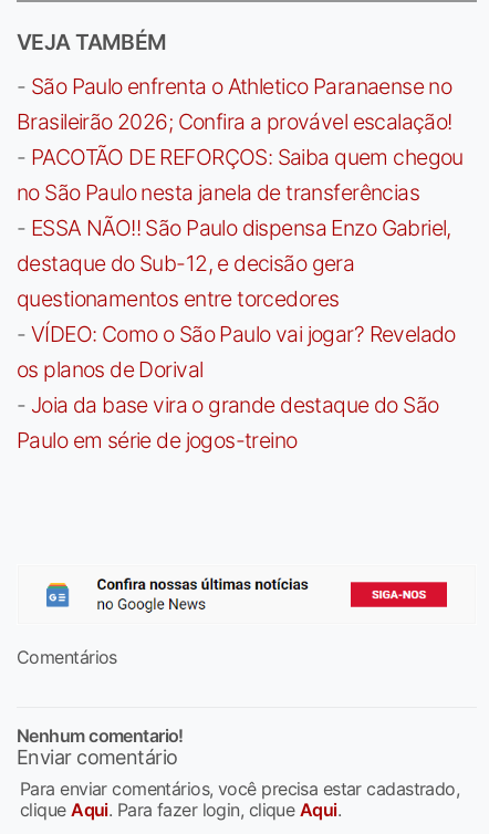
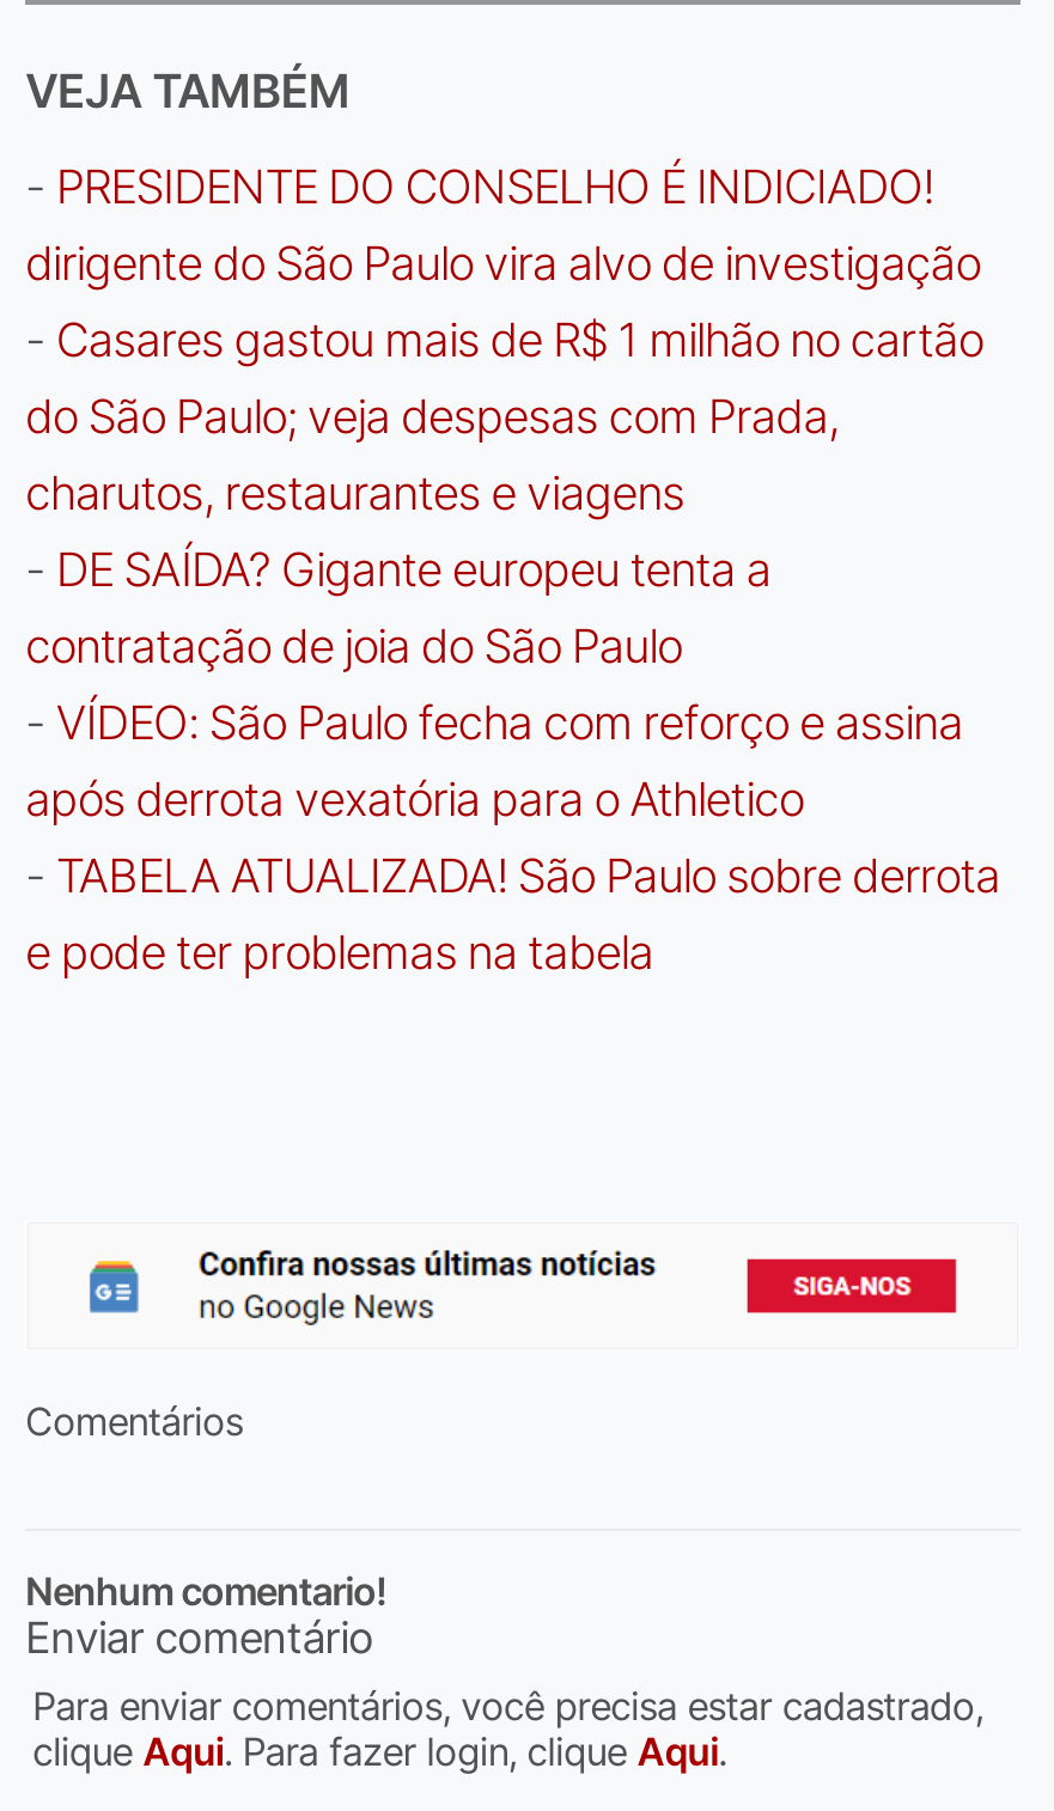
- - São Paulo enfrenta o Athletico Paranaense no
- Brasileirão 2026; Confira a provável escalação!
- - PACOTÃO DE REFORÇOS: Saiba quem chegou
- no São Paulo nesta janela de transferências
- - ESSA NÃO!! São Paulo dispensa Enzo Gabriel,
- destaque do Sub-12, e decisão gera
- questionamentos entre torcedores
- - VÍDEO: Como o São Paulo vai jogar? Revelado
- os planos de Dorival
- - Joia da base vira o grande destaque do São
- Paulo em série de jogos-treino
+ - PRESIDENTE DO CONSELHO É INDICIADO!
+ dirigente do São Paulo vira alvo de investigação
+ - Casares gastou mais de R$ 1 milhão no cartão
+ do São Paulo; veja despesas com Prada,
+ charutos, restaurantes e viagens
+ - DE SAÍDA? Gigante europeu tenta a
+ contratação de joia do São Paulo
+ - VÍDEO: São Paulo fecha com reforço e assina
+ após derrota vexatória para o Athletico
+ - TABELA ATUALIZADA! São Paulo sobre derrota
+ e pode ter problemas na tabela
